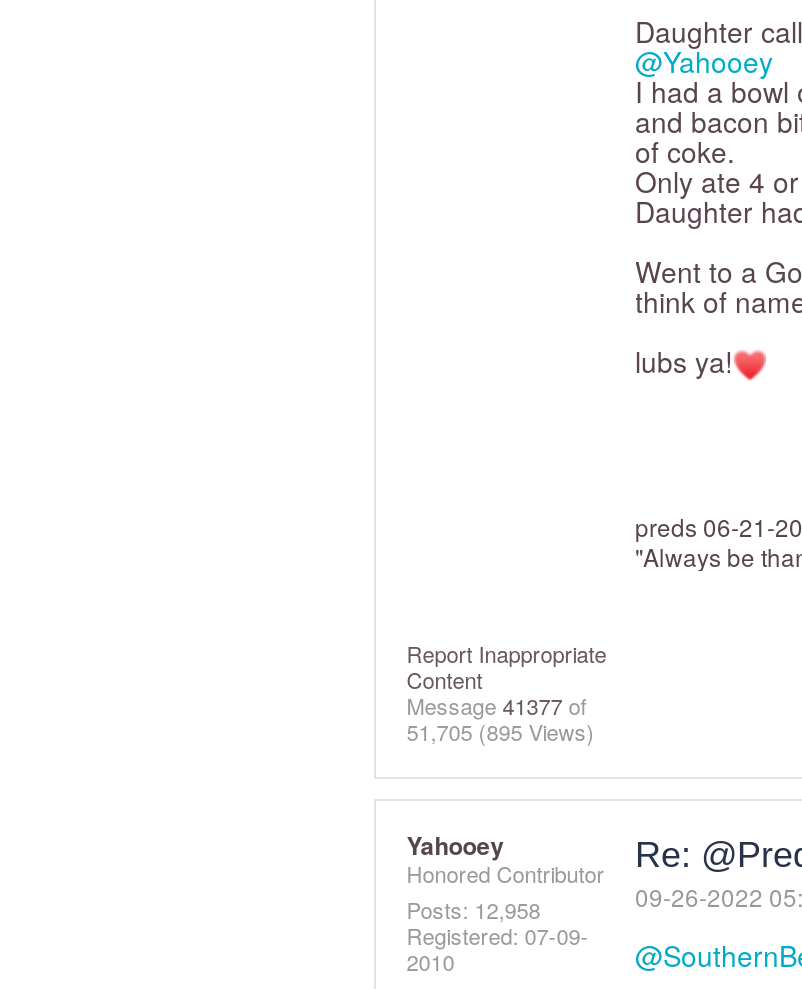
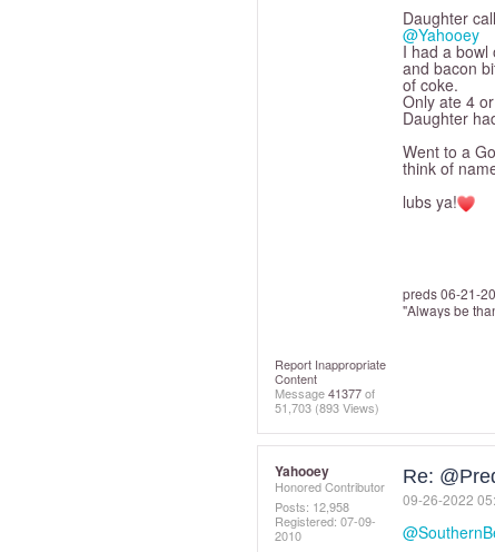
- 51,705(895 Views)
+ 51,703(893 Views)
